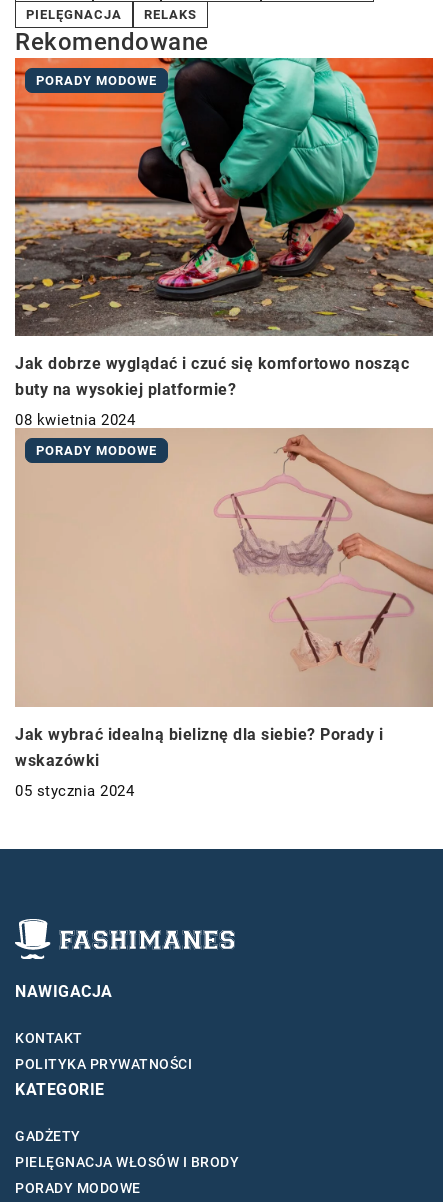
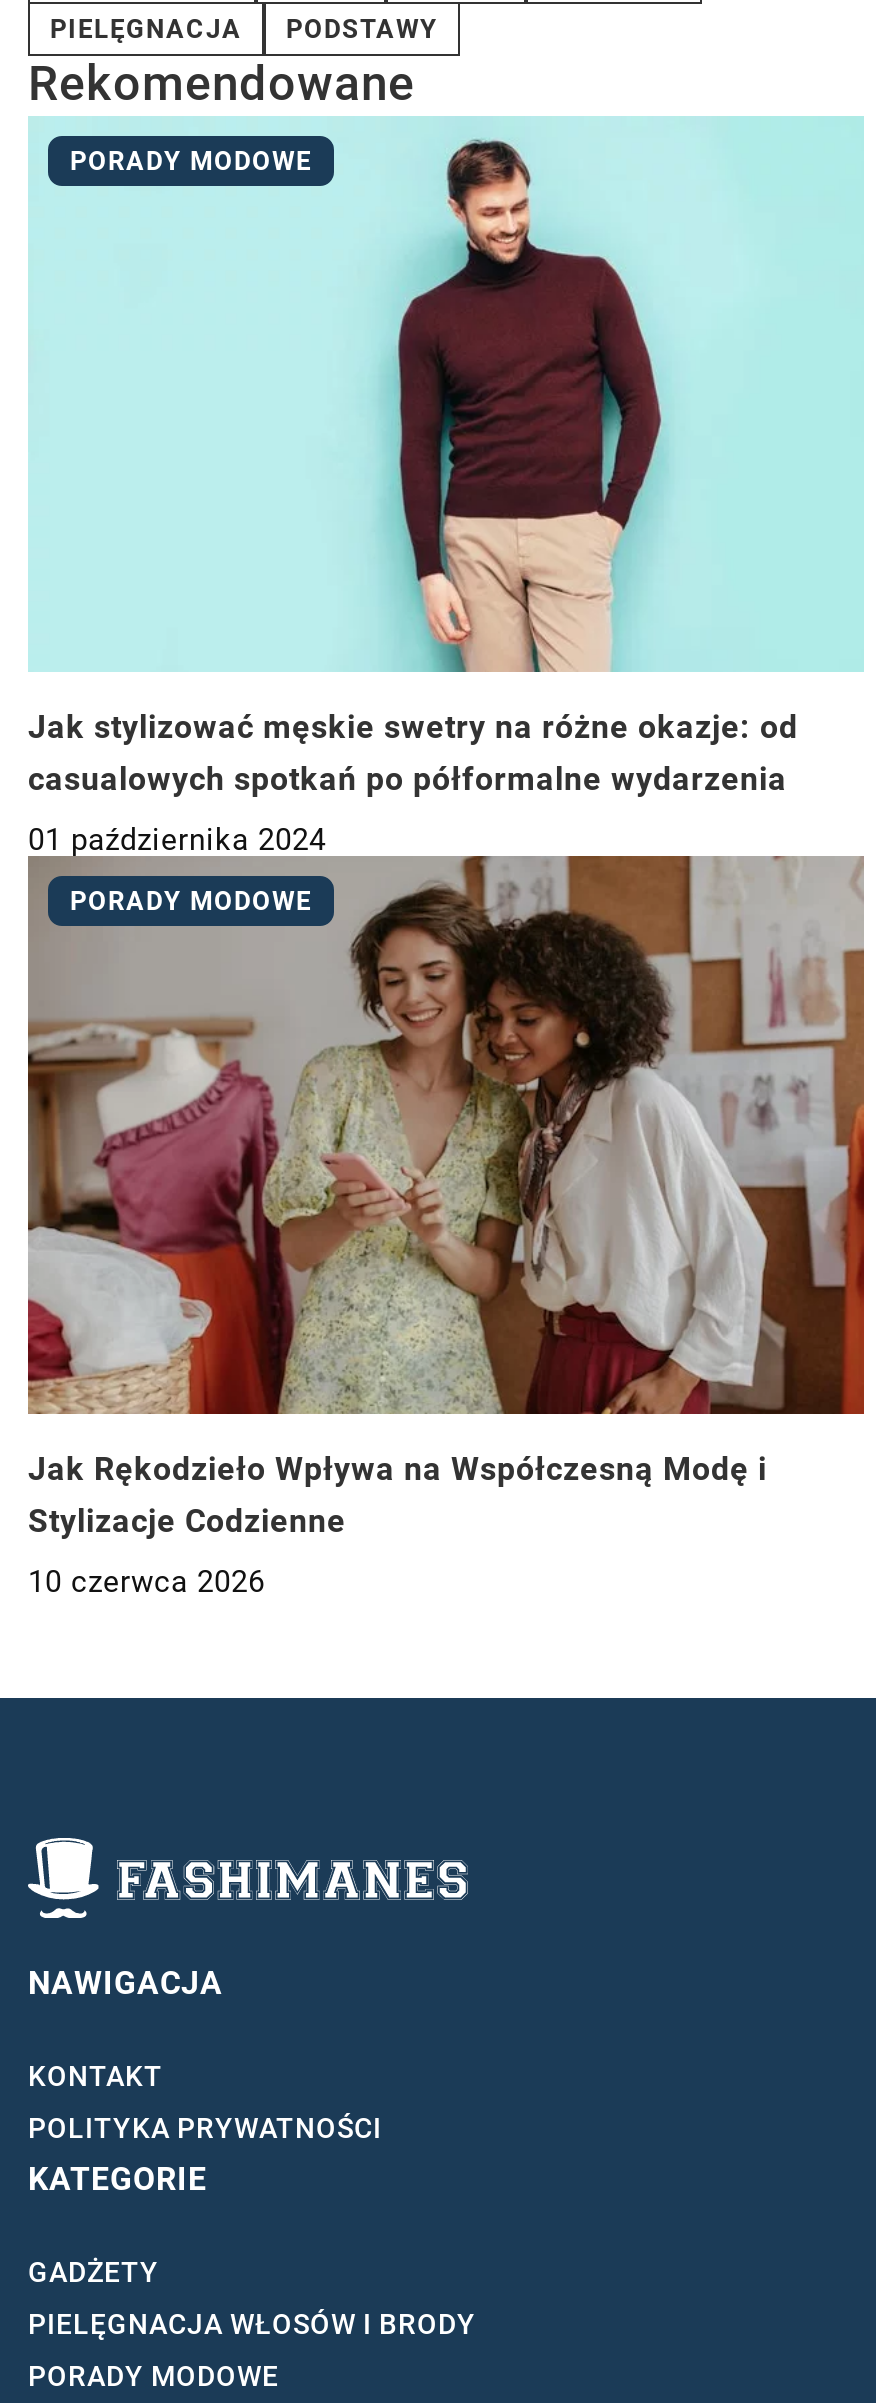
- RELAKS
+ PODSTAWY

- [image]
- Jak dobrze wyglądać i czuć się komfortowo nosząc
- buty na wysokiej platformie?
+ [image]
+ Jak stylizować męskie swetry na różne okazje: od
+ casualowych spotkań po półformalne wydarzenia

- [image]
- 08 kwietnia 2024
+ [image]
+ 01 października 2024

- Jak wybrać idealną bieliznę dla siebie? Porady i
- wskazówki
+ Jak Rękodzieło Wpływa na Współczesną Modę i
+ Stylizacje Codzienne

- 05 stycznia 2024
+ 10 czerwca 2026
